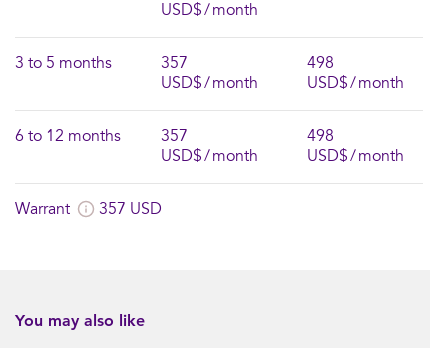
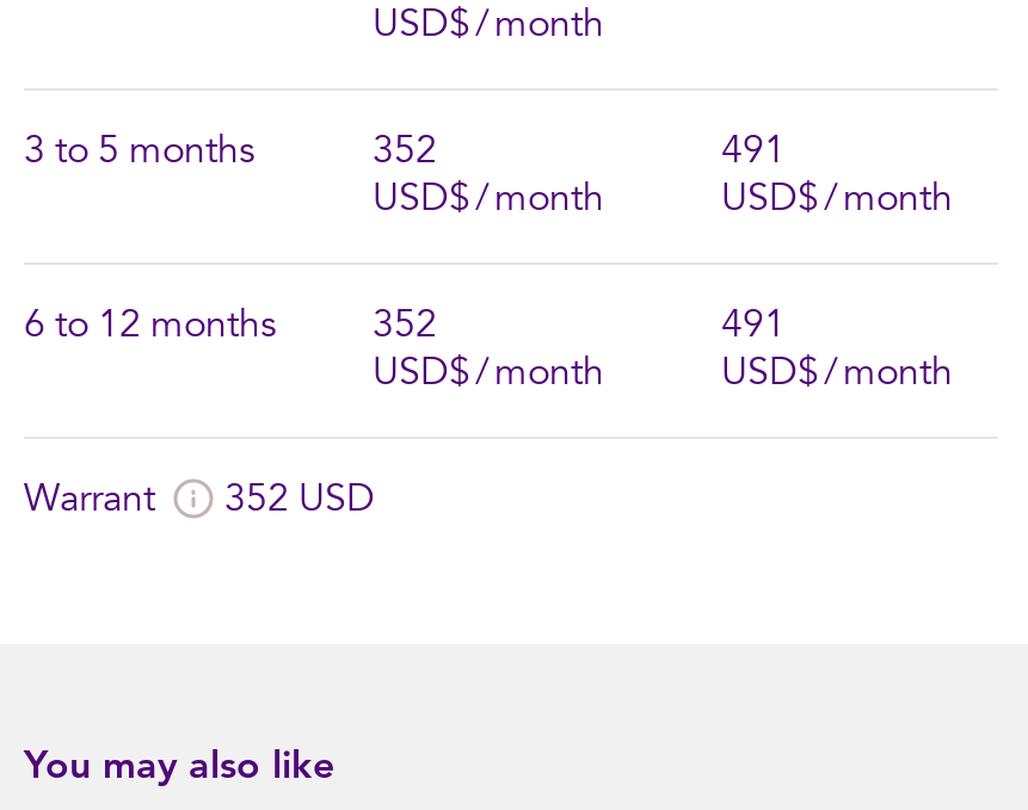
- 357
+ 352

- 498
+ 491

- 357
+ 352

- 498
+ 491

- Warrant 357 USD
+ Warrant 352 USD
